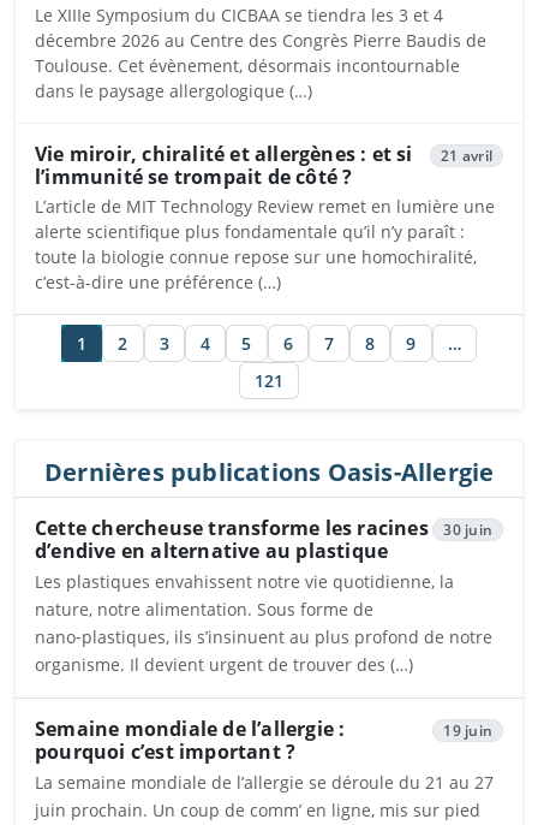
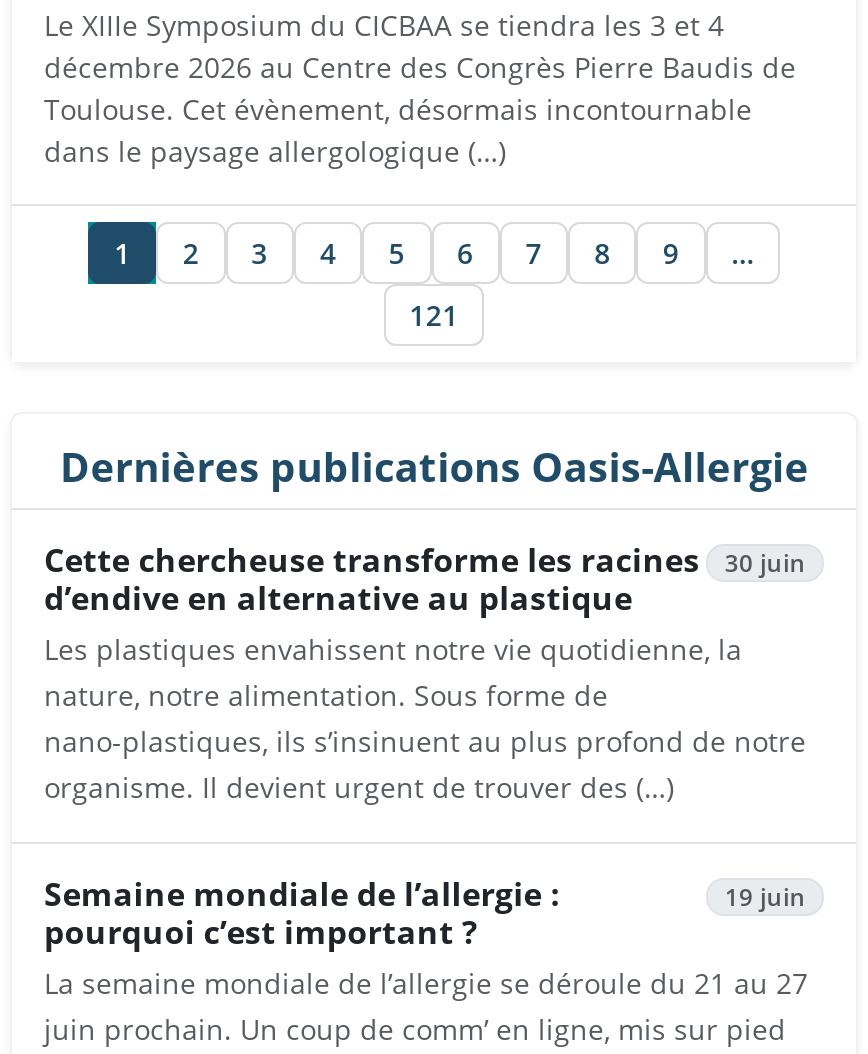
- Vie miroir, chiralité et allergènes : et si
- l’immunité se trompait de côté ?

- 21 avril
- L’article de MIT Technology Review remet en lumière une
- alerte scientifique plus fondamentale qu’il n’y paraît :
- toute la biologie connue repose sur une homochiralité,
- c’est-à-dire une préférence (…)
